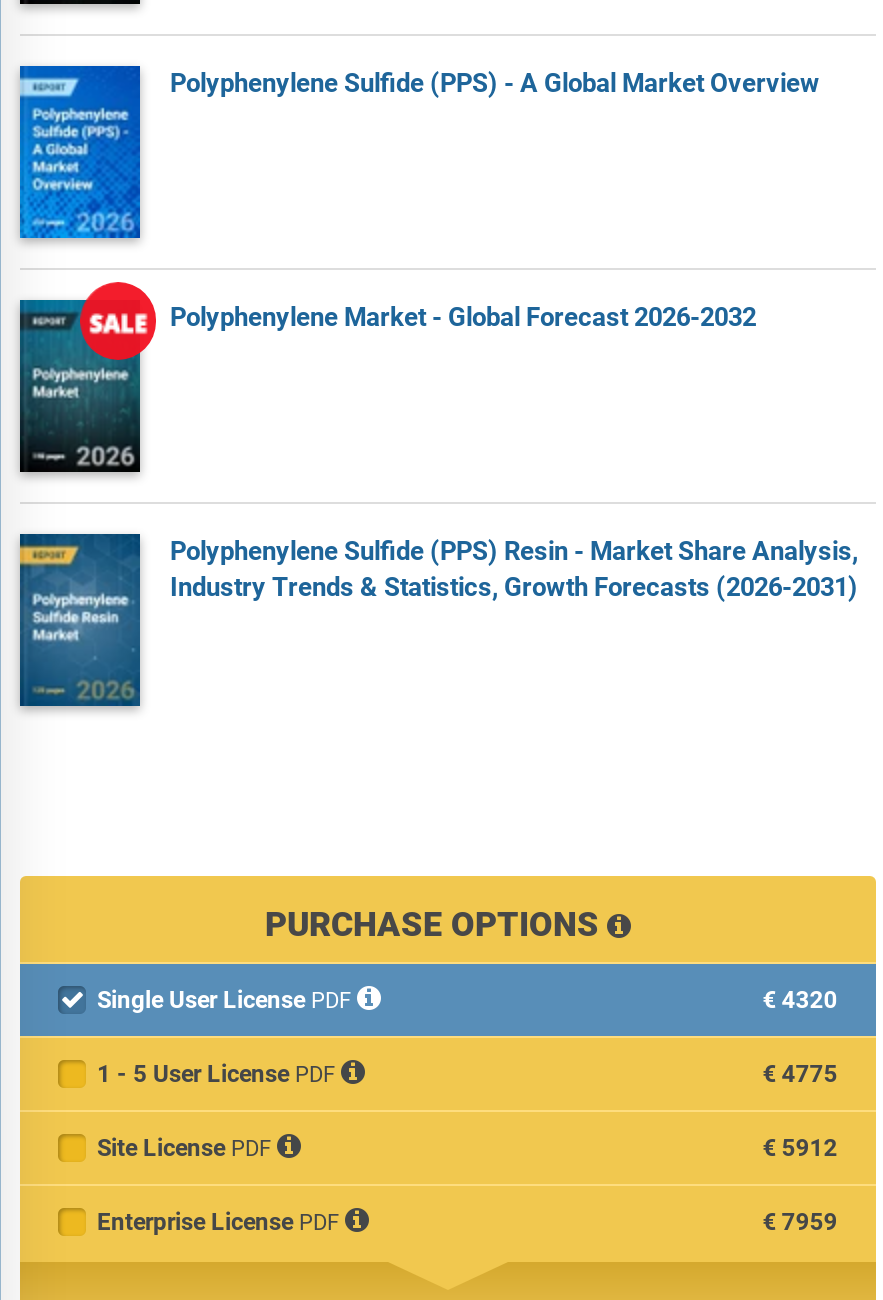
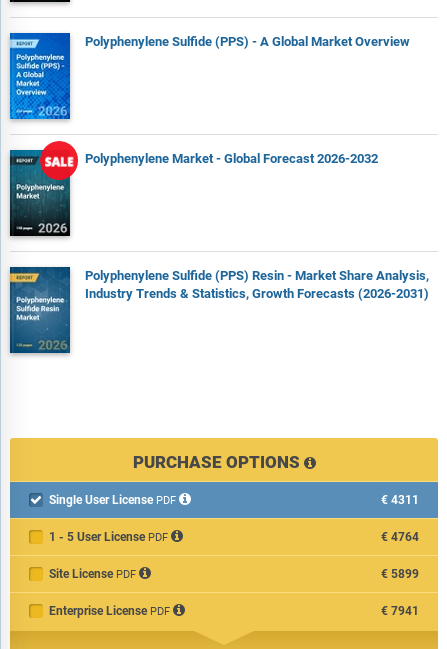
- €4320
+ €4311

- €4775
+ €4764

- €5912
+ €5899

- €7959
+ €7941
